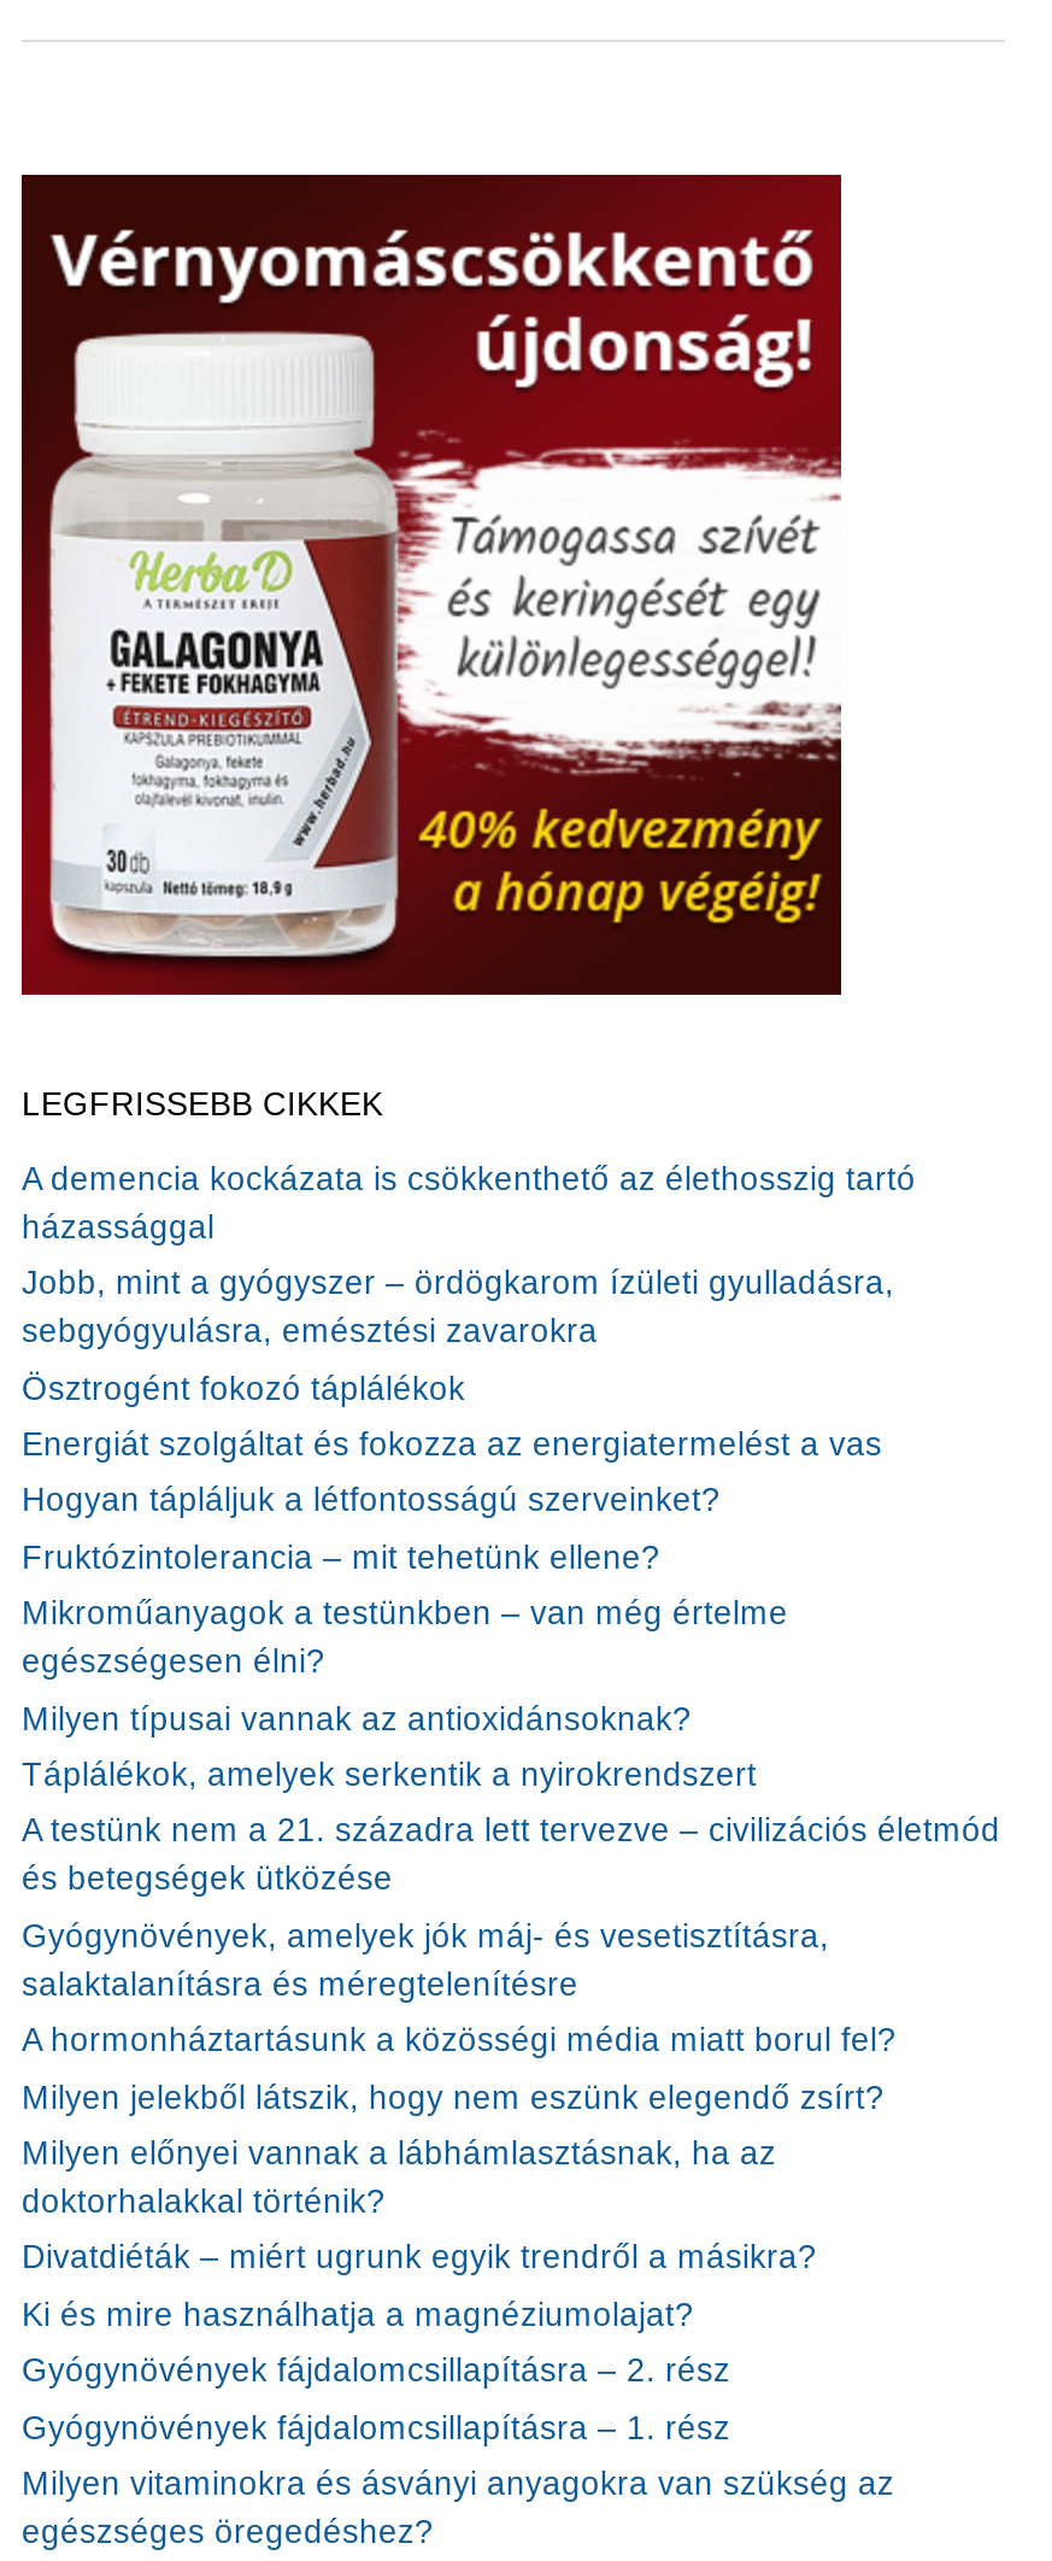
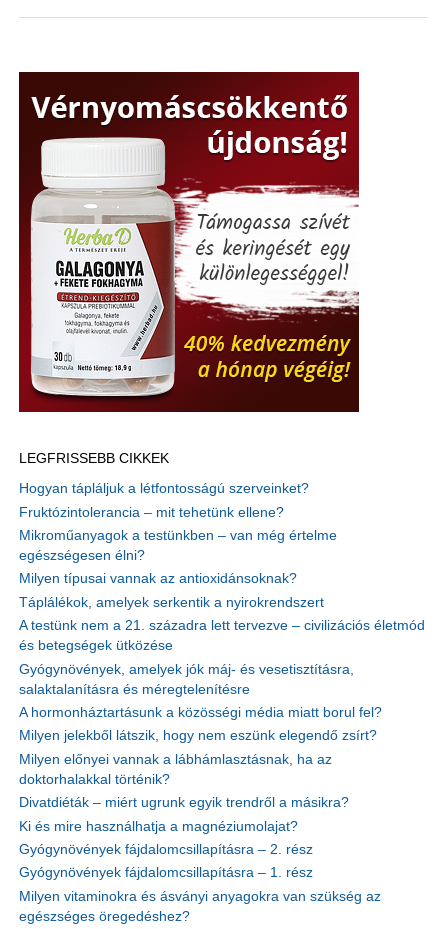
- A demencia kockázata is csökkenthető az élethosszig tartó
- házassággal
- Jobb, mint a gyógyszer – ördögkarom ízületi gyulladásra,
- sebgyógyulásra, emésztési zavarokra
- Ösztrogént fokozó táplálékok
- Energiát szolgáltat és fokozza az energiatermelést a vas
